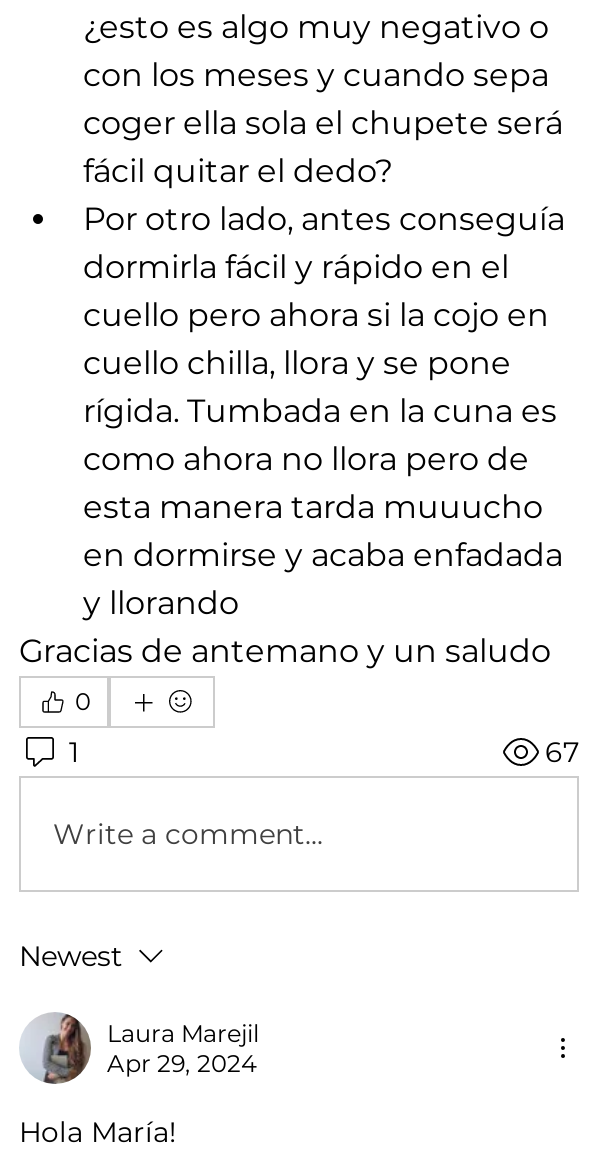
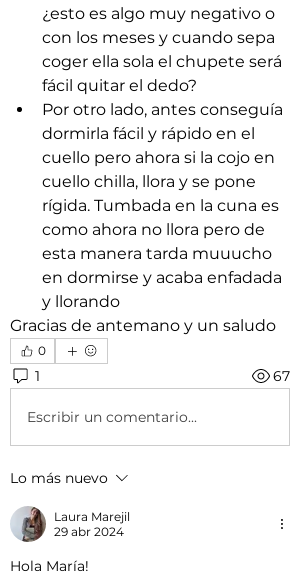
- Write a comment...
+ Escribir un comentario...

- Newest
+ Lo más nuevo

- Apr 29, 2024
+ 29 abr 2024
